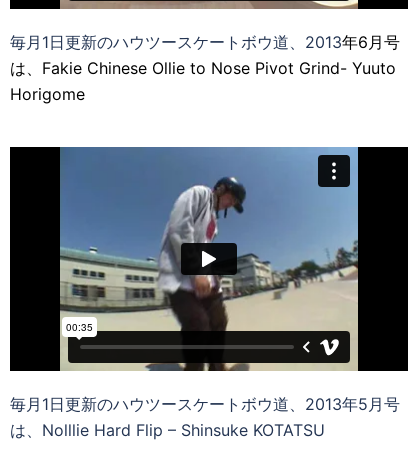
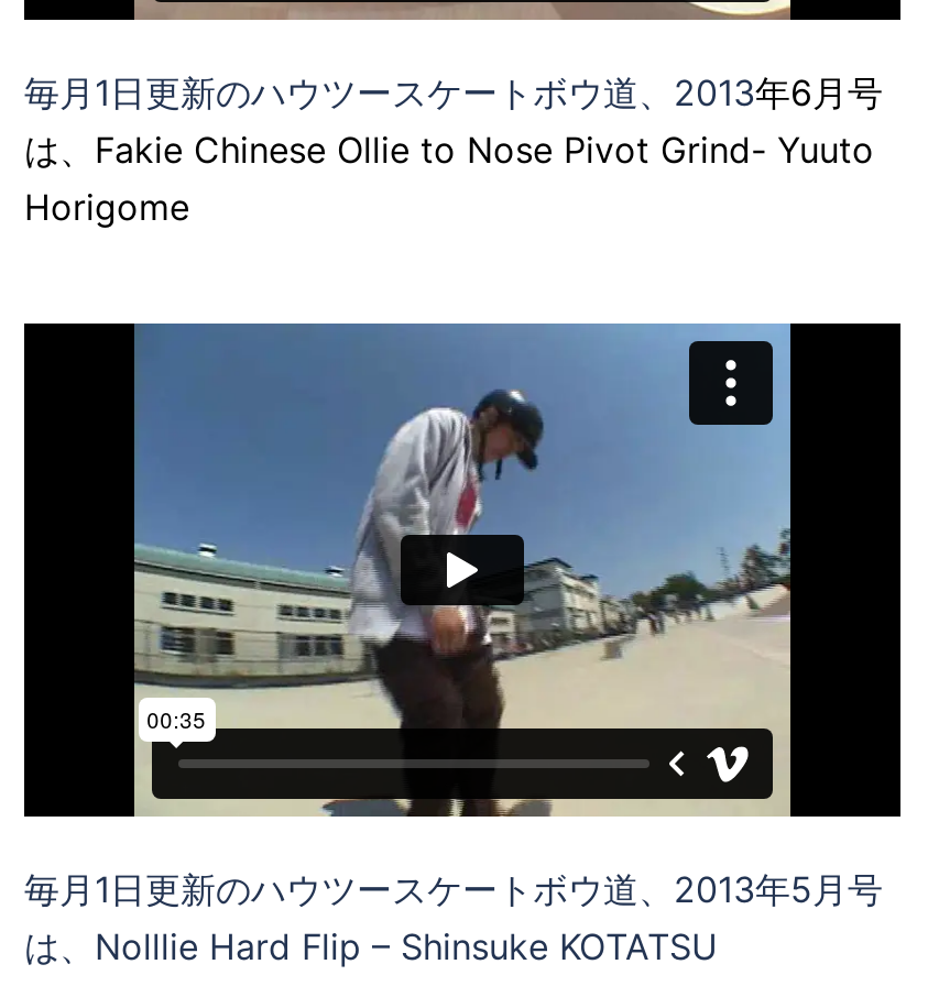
- [image]
+ [image]
